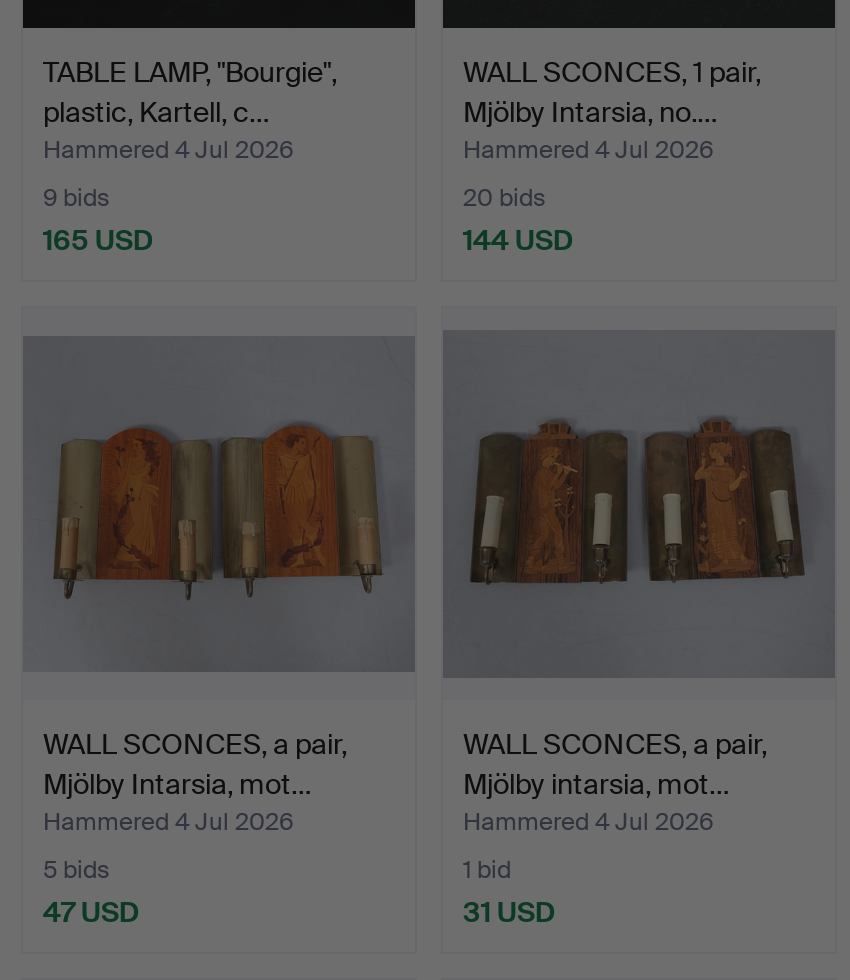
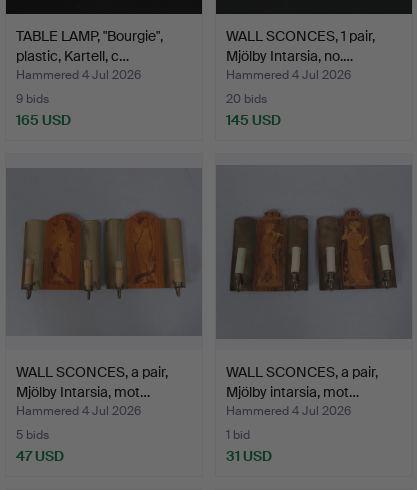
- 144 USD
+ 145 USD
